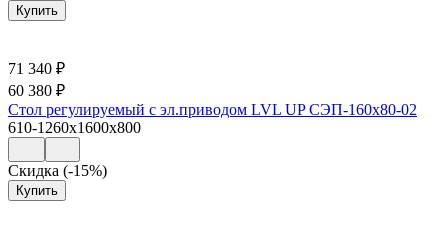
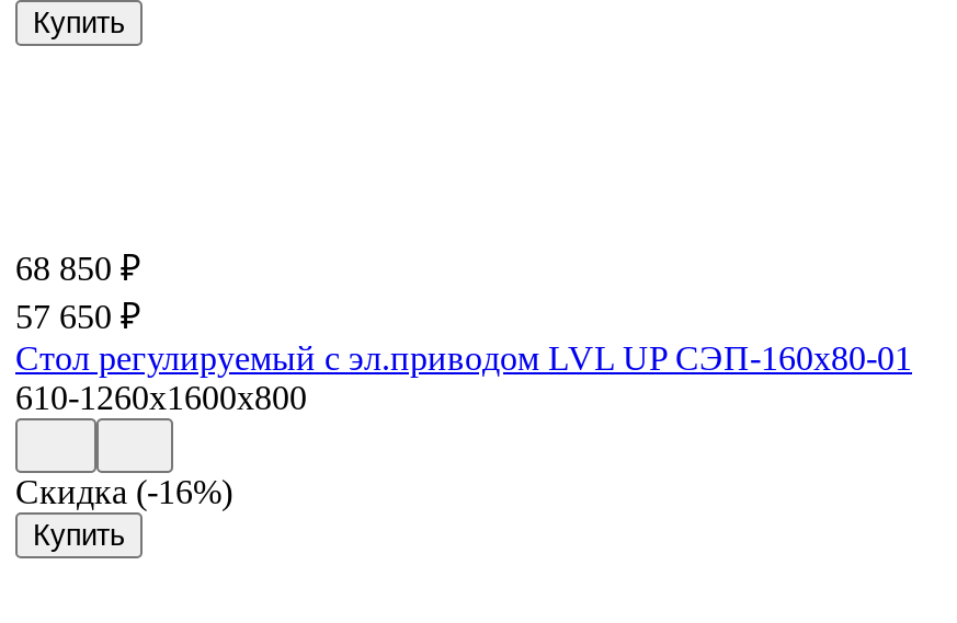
- 71 340 ₽
+ 68 850 ₽

- 60 380 ₽
+ 57 650 ₽

- Стол регулируемый с эл.приводом LVL UP СЭП-160х80-02
+ Стол регулируемый с эл.приводом LVL UP СЭП-160х80-01

- Скидка (-15%)
+ Скидка (-16%)
